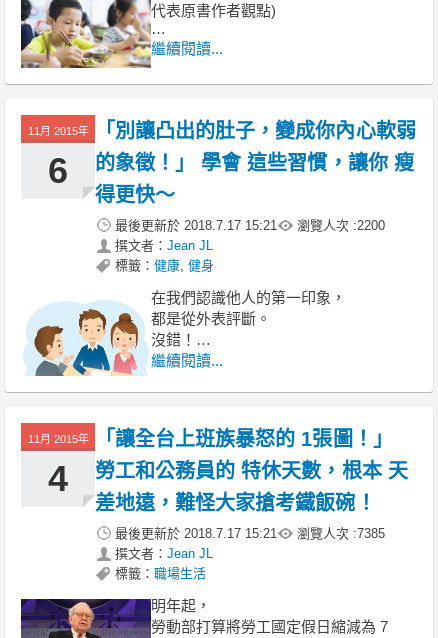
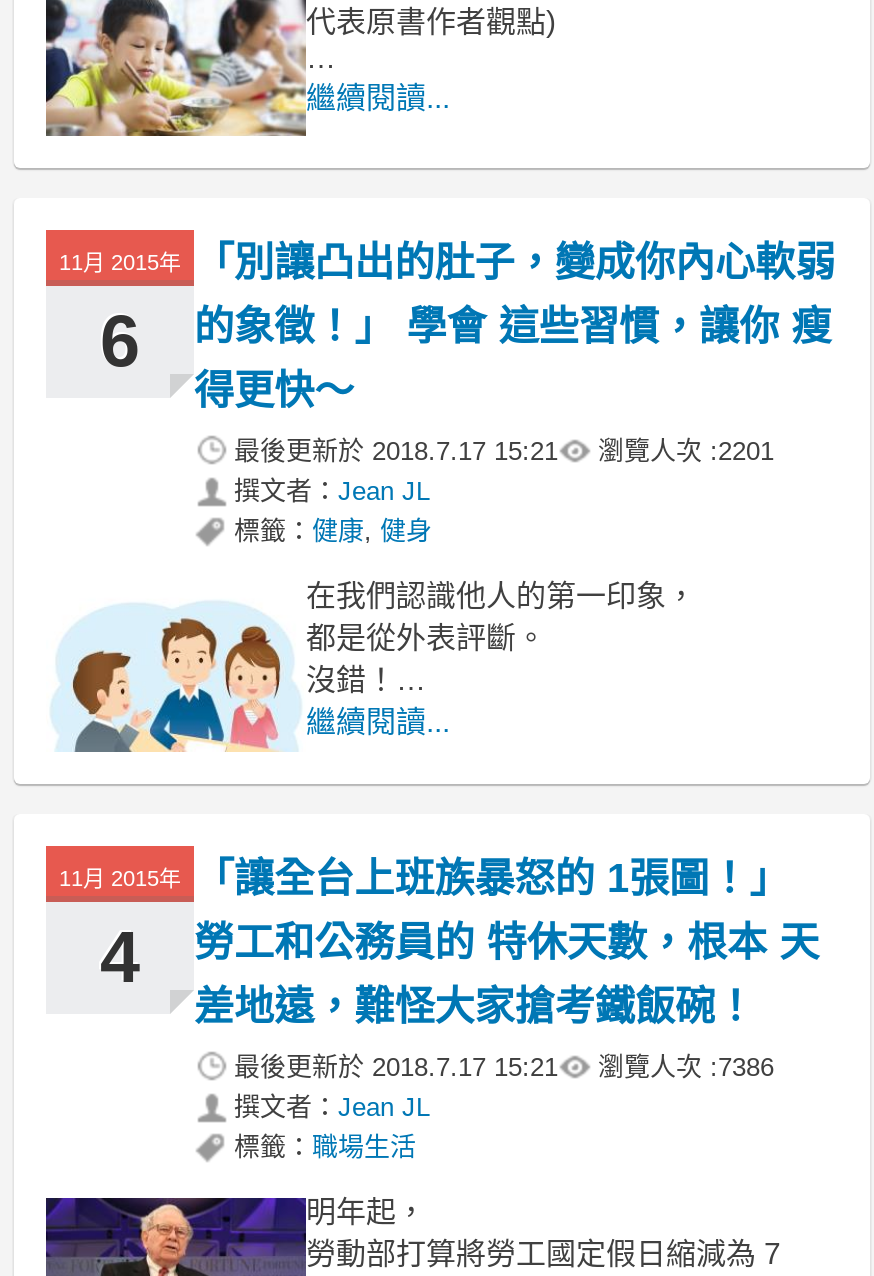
- 最後更新於2018.7.17 15:21 瀏覽人次 : 2200
+ 最後更新於2018.7.17 15:21 瀏覽人次 : 2201

- 最後更新於2018.7.17 15:21 瀏覽人次 : 7385
+ 最後更新於2018.7.17 15:21 瀏覽人次 : 7386
